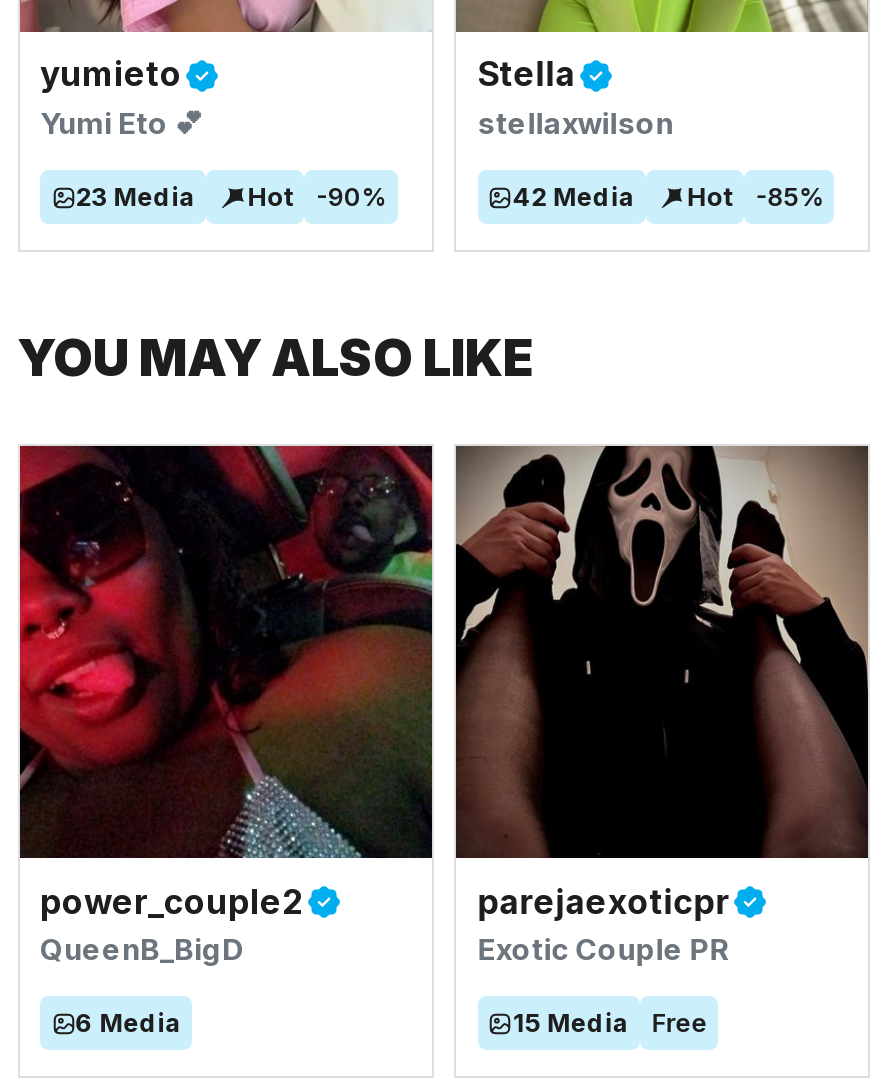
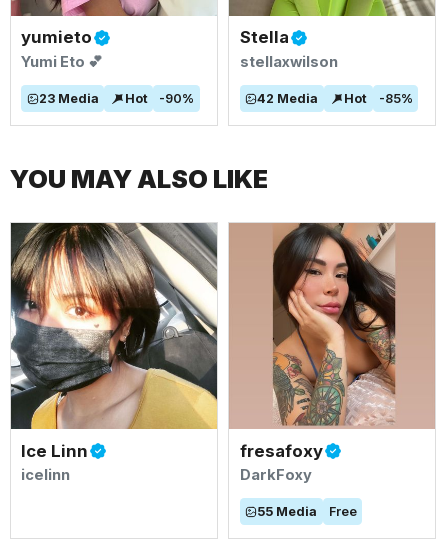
- [image]
- power_couple2
- QueenB_BigD
- 6 Media
+ [image]
+ Ice Linn
+ icelinn

- [image]
- parejaexoticpr
- Exotic Couple PR
- 15 Media
+ [image]
+ fresafoxy
+ DarkFoxy
+ 55 Media
